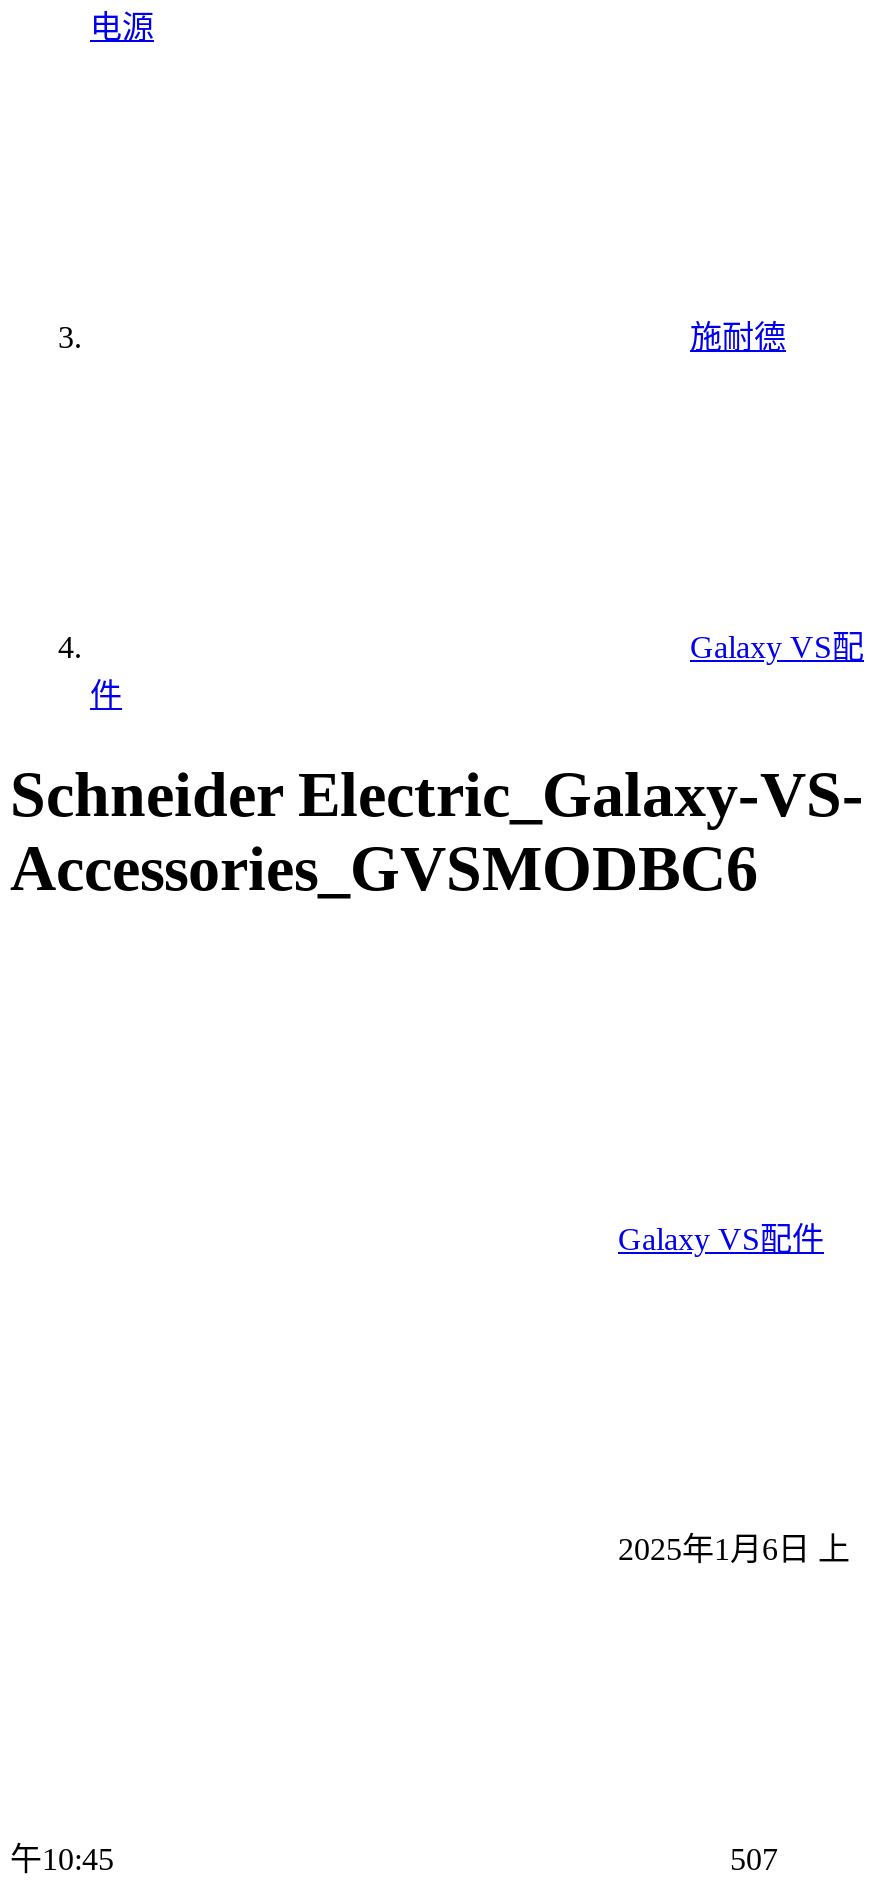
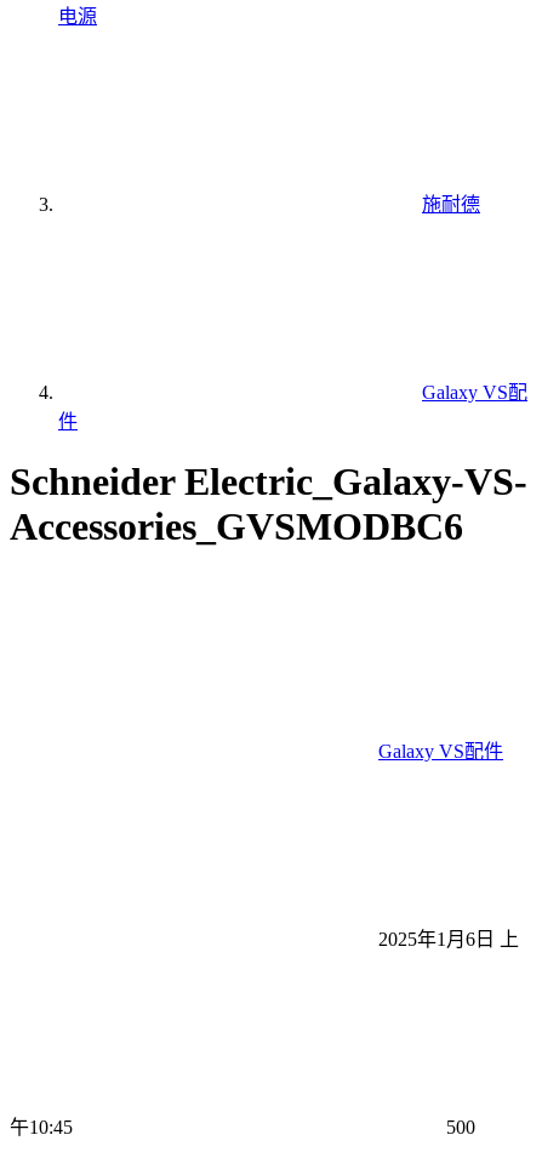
- 507
+ 500
